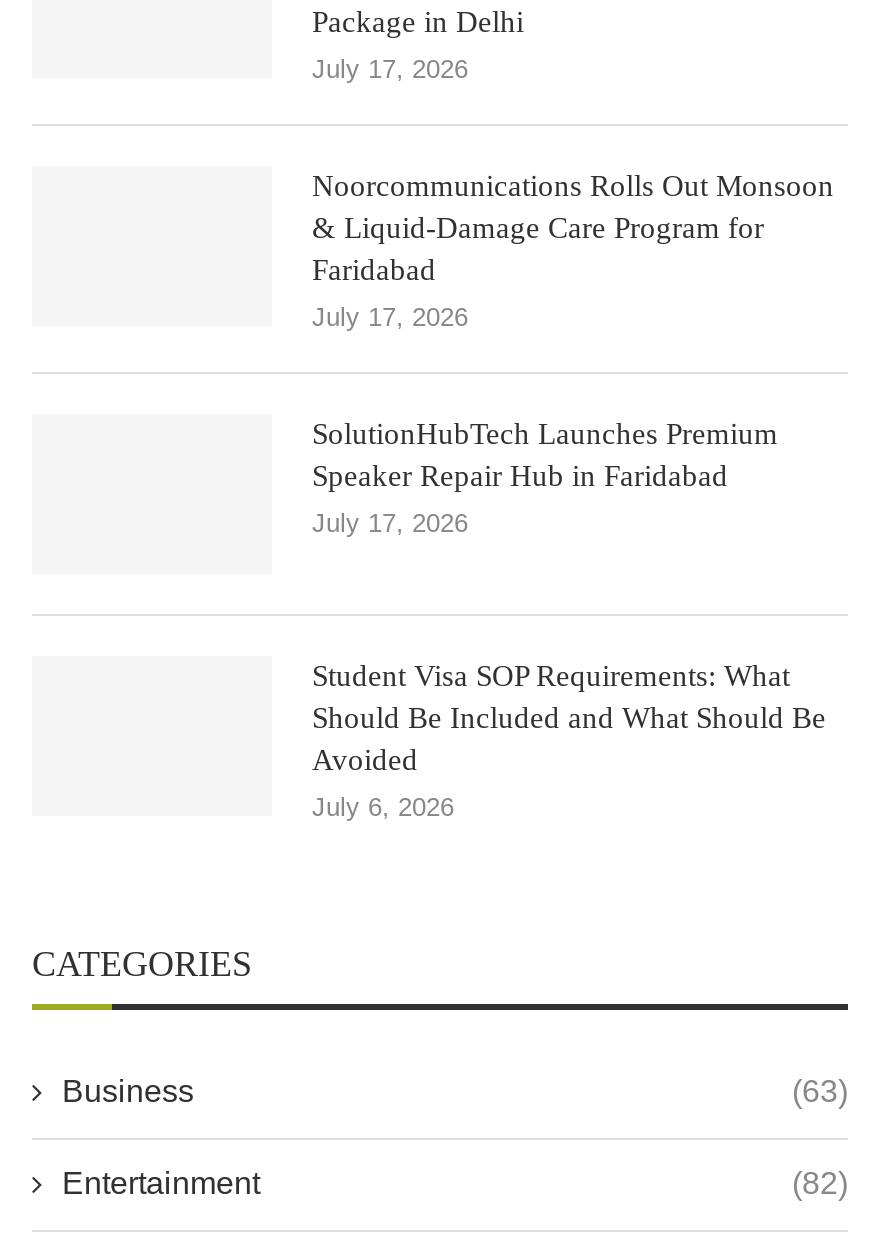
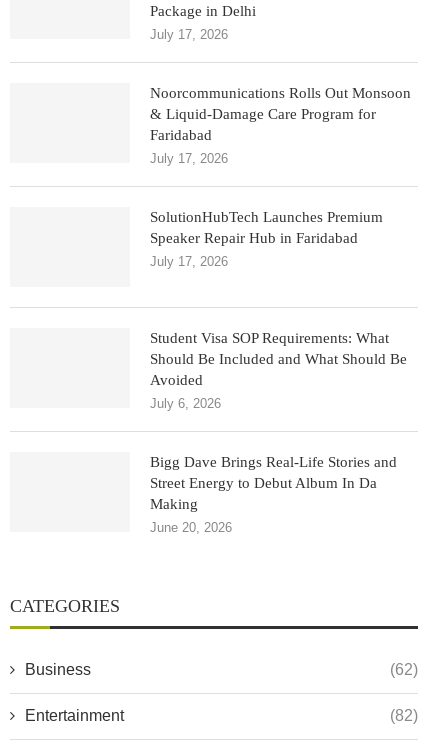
+ Bigg Dave Brings Real-Life Stories and
+ Street Energy to Debut Album In Da
+ Making
+ June 20, 2026

- (63)
+ (62)
